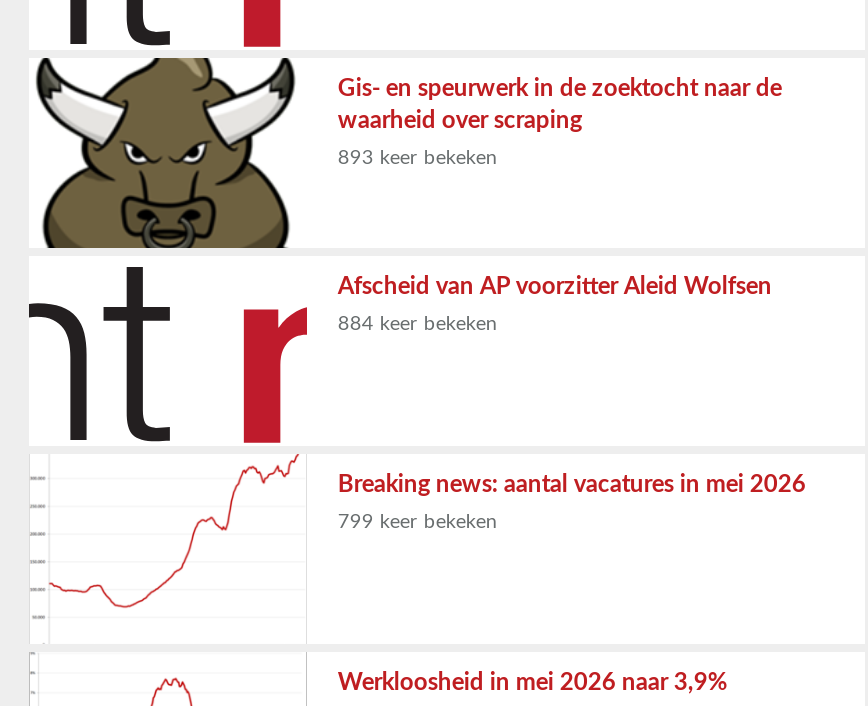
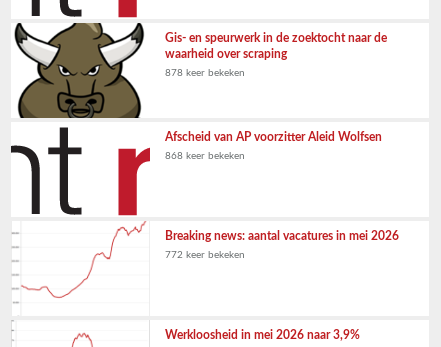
- 893 keer bekeken
+ 878 keer bekeken

- 884 keer bekeken
+ 868 keer bekeken

- 799 keer bekeken
+ 772 keer bekeken
